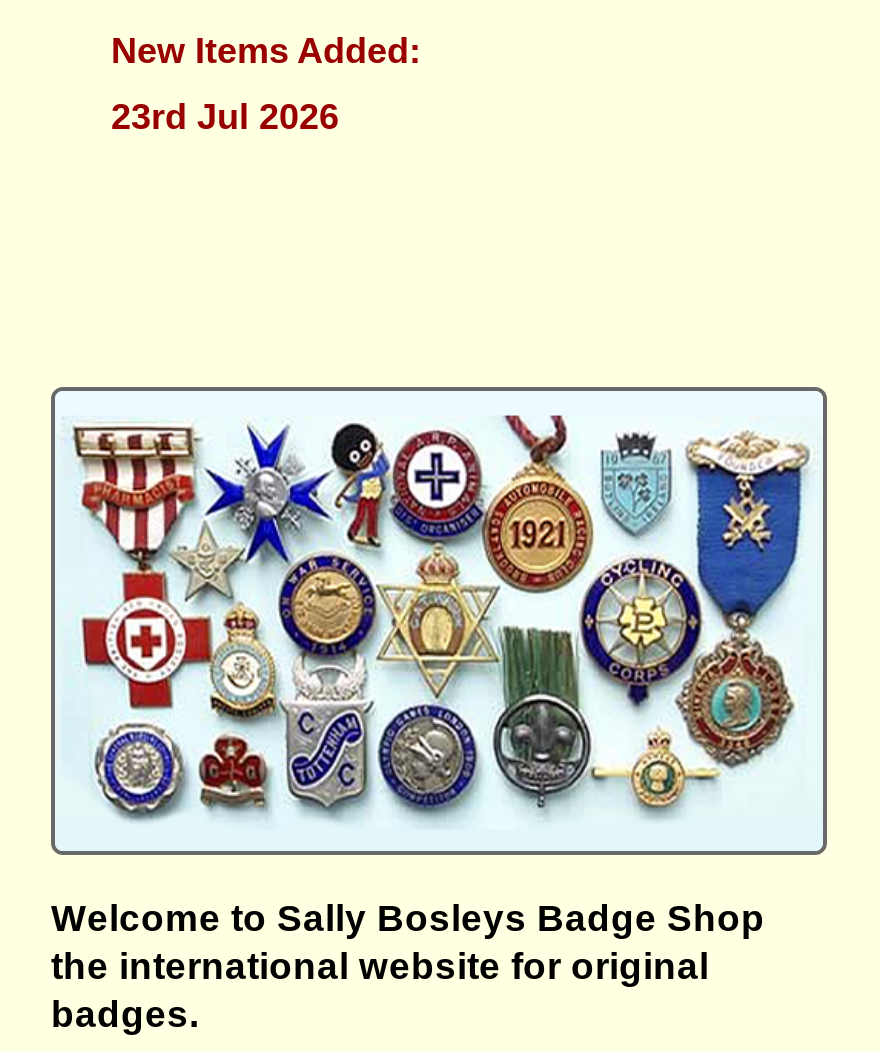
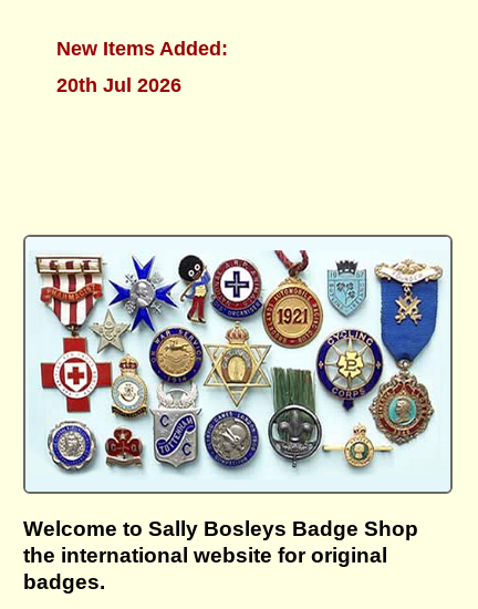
- 23rd Jul 2026
+ 20th Jul 2026
